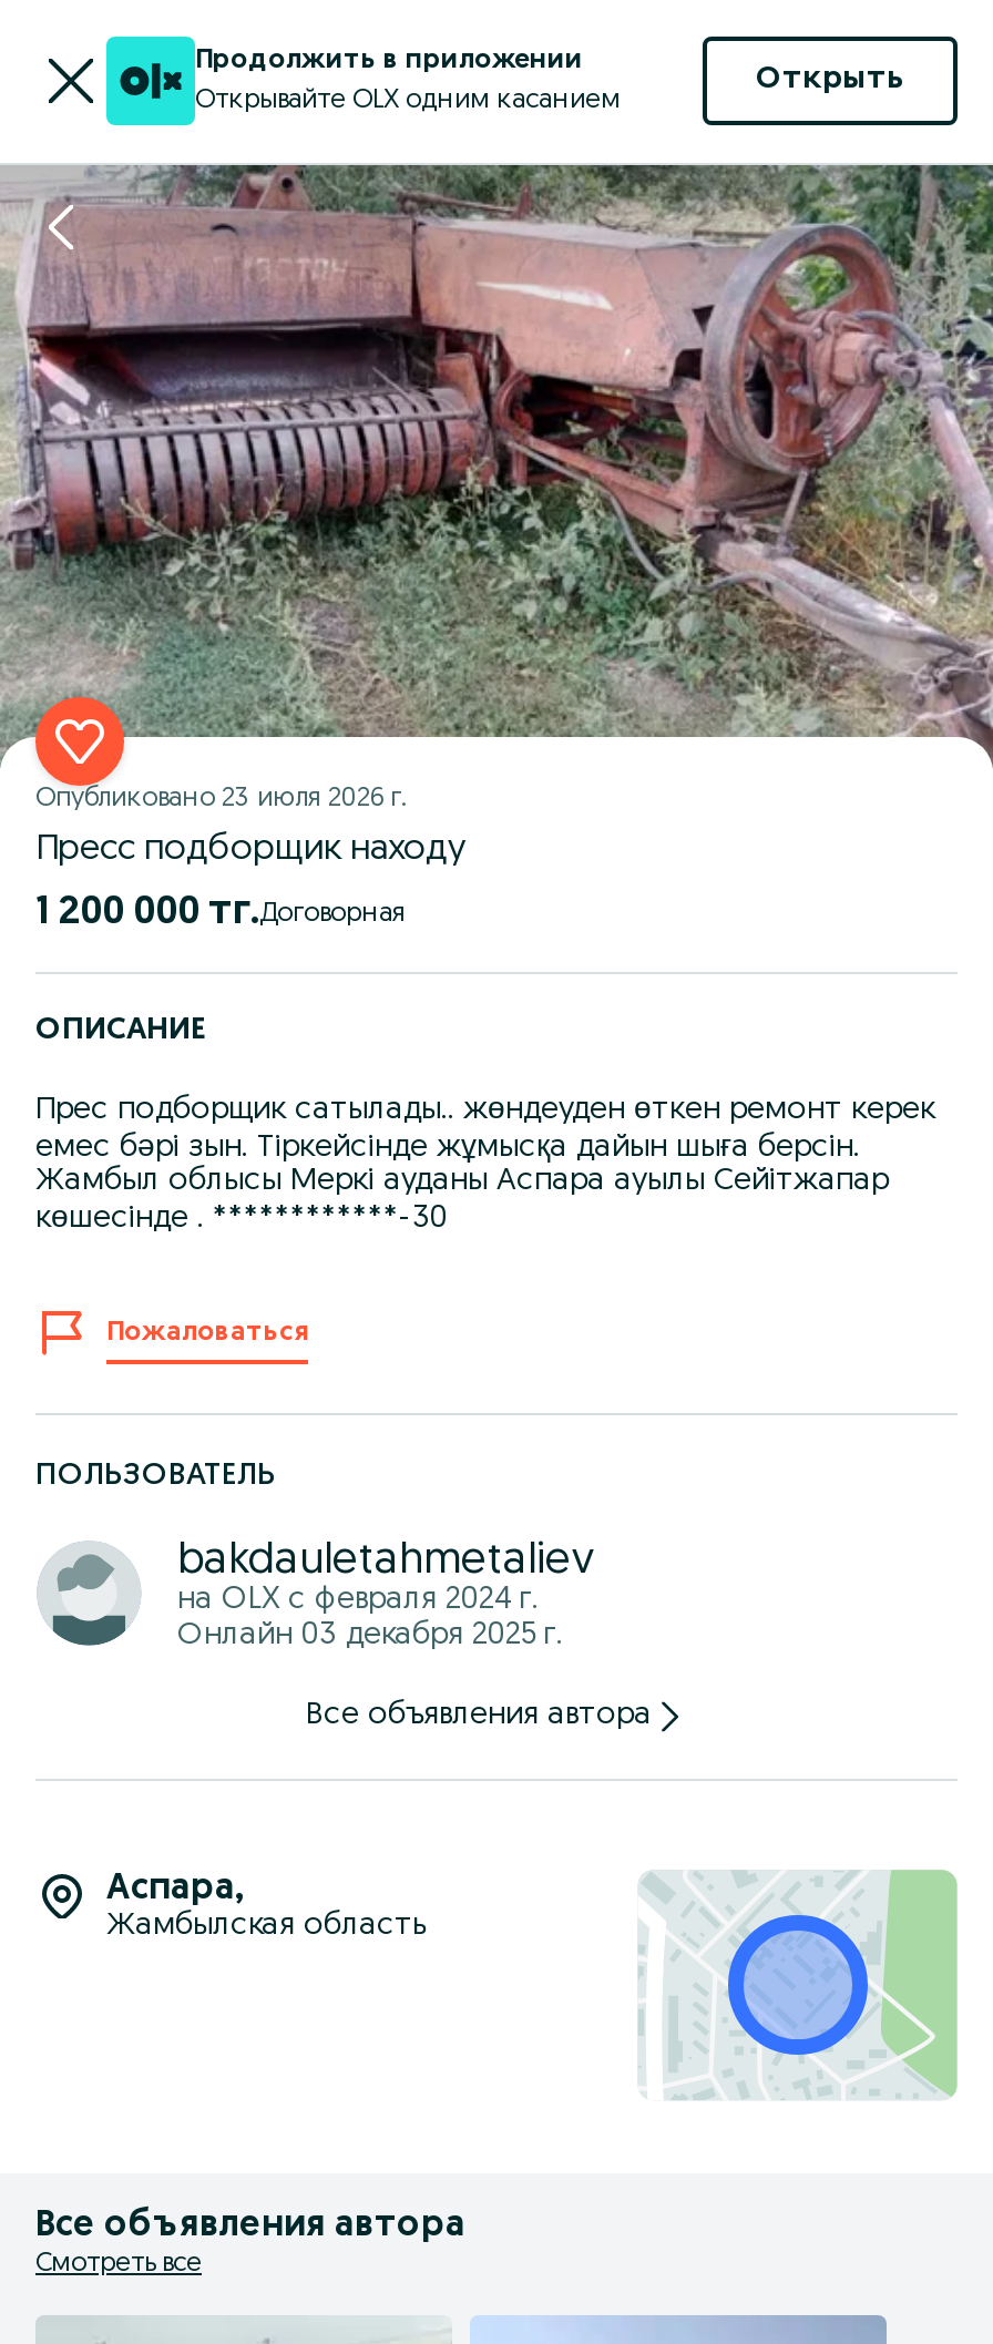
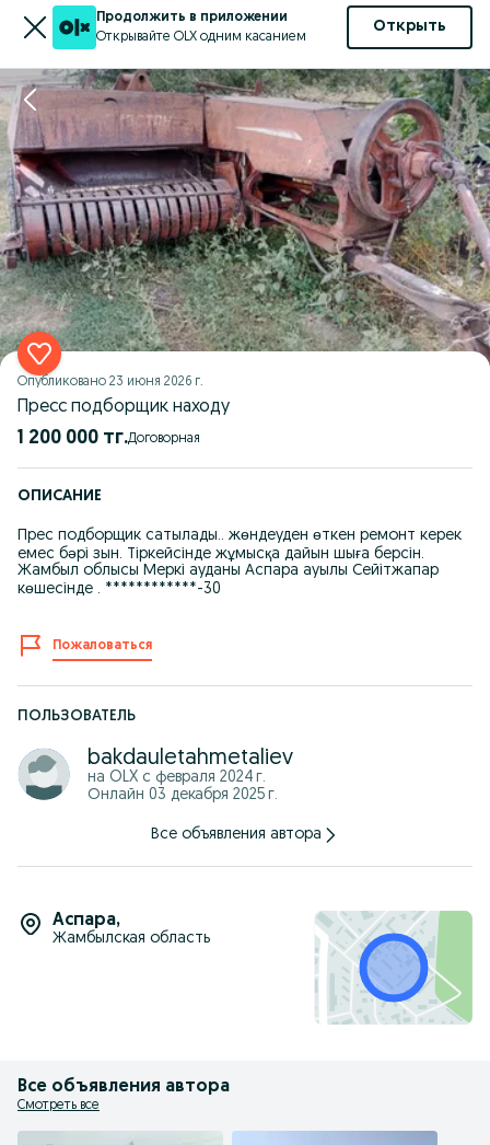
- Опубликовано 23 июля 2026 г.
+ Опубликовано 23 июня 2026 г.
